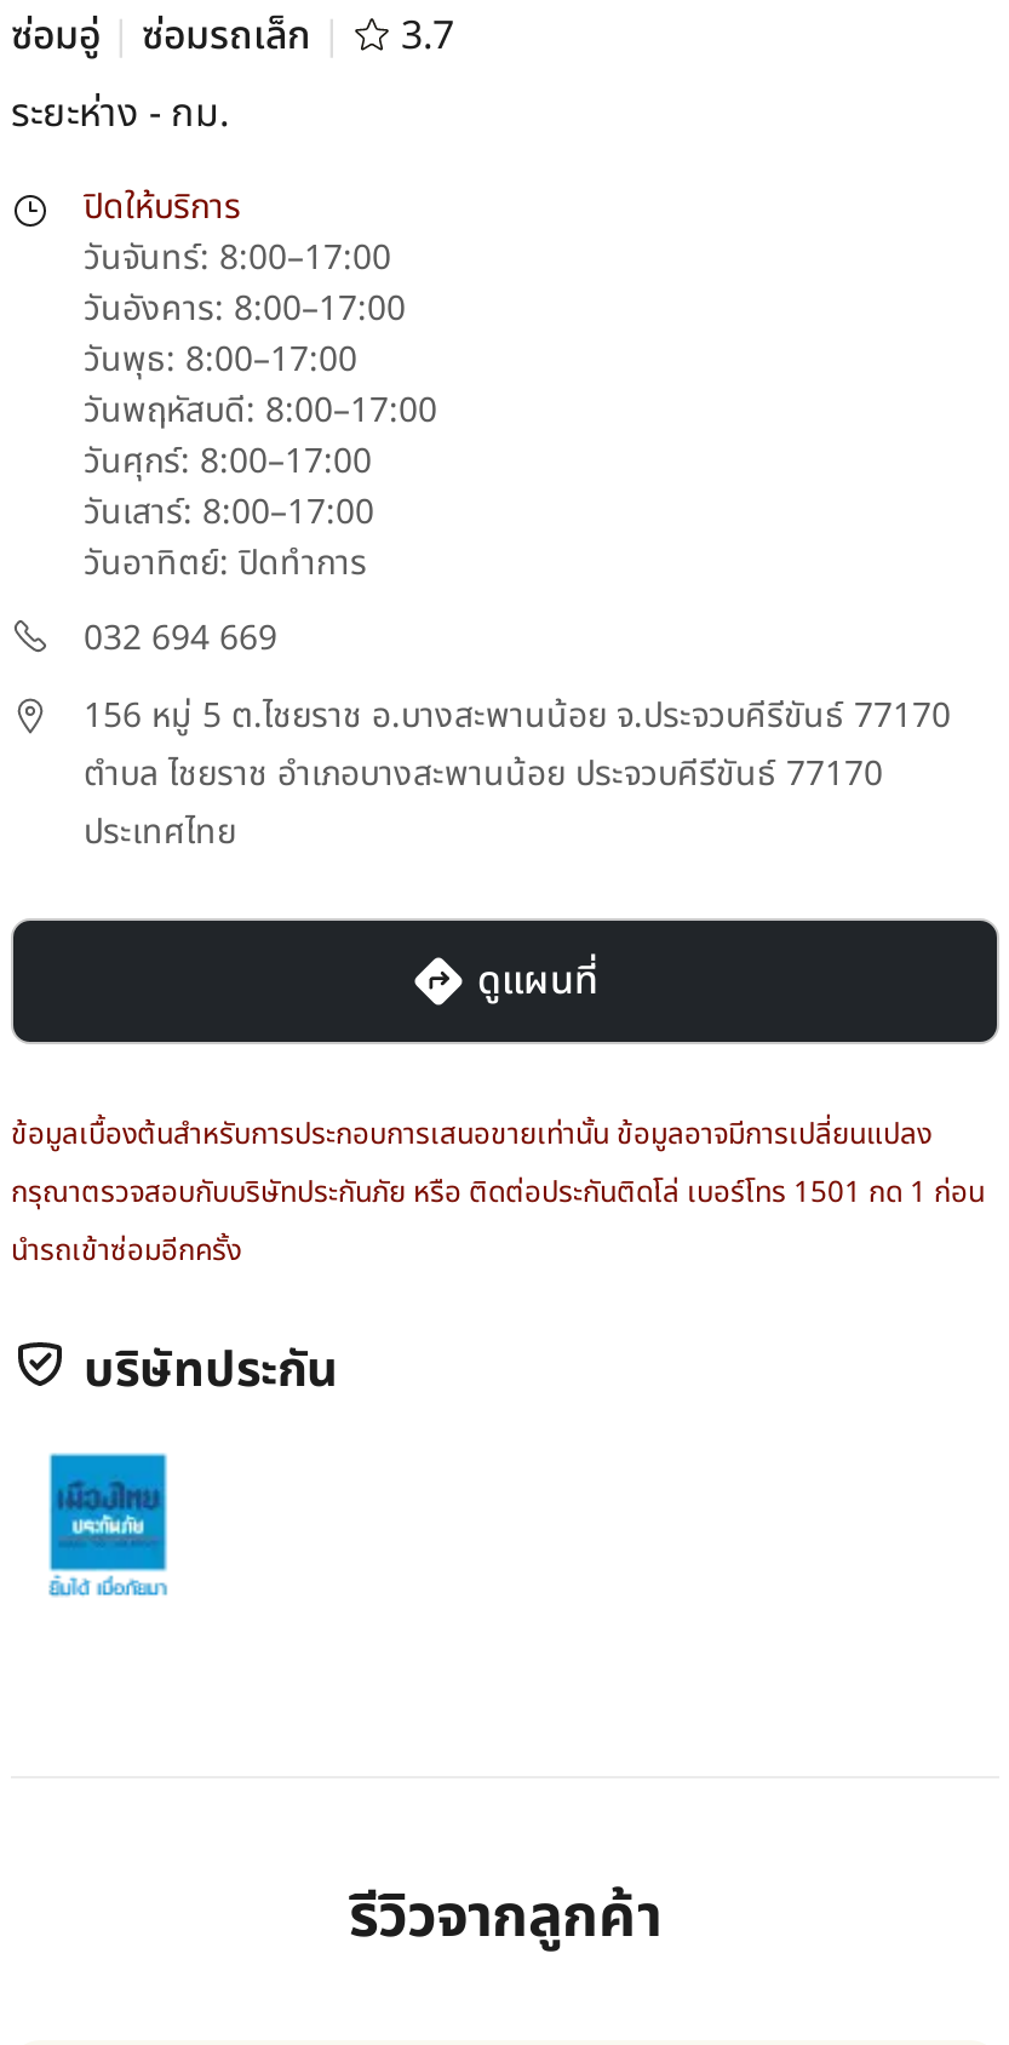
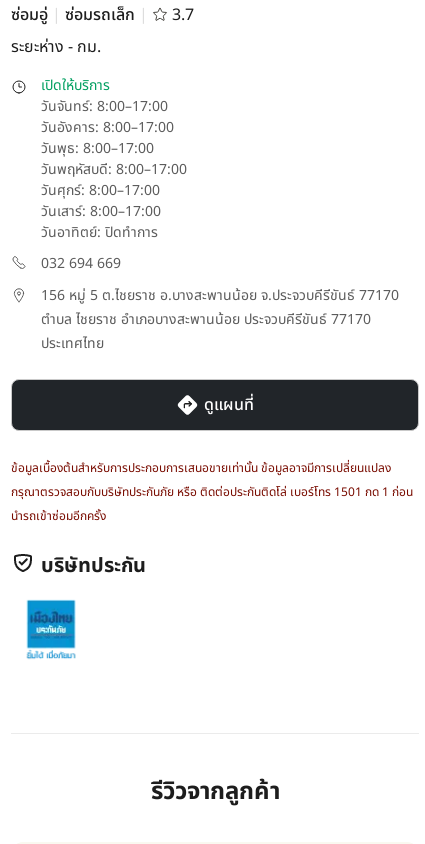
- ปิดให้บริการ
+ เปิดให้บริการ
